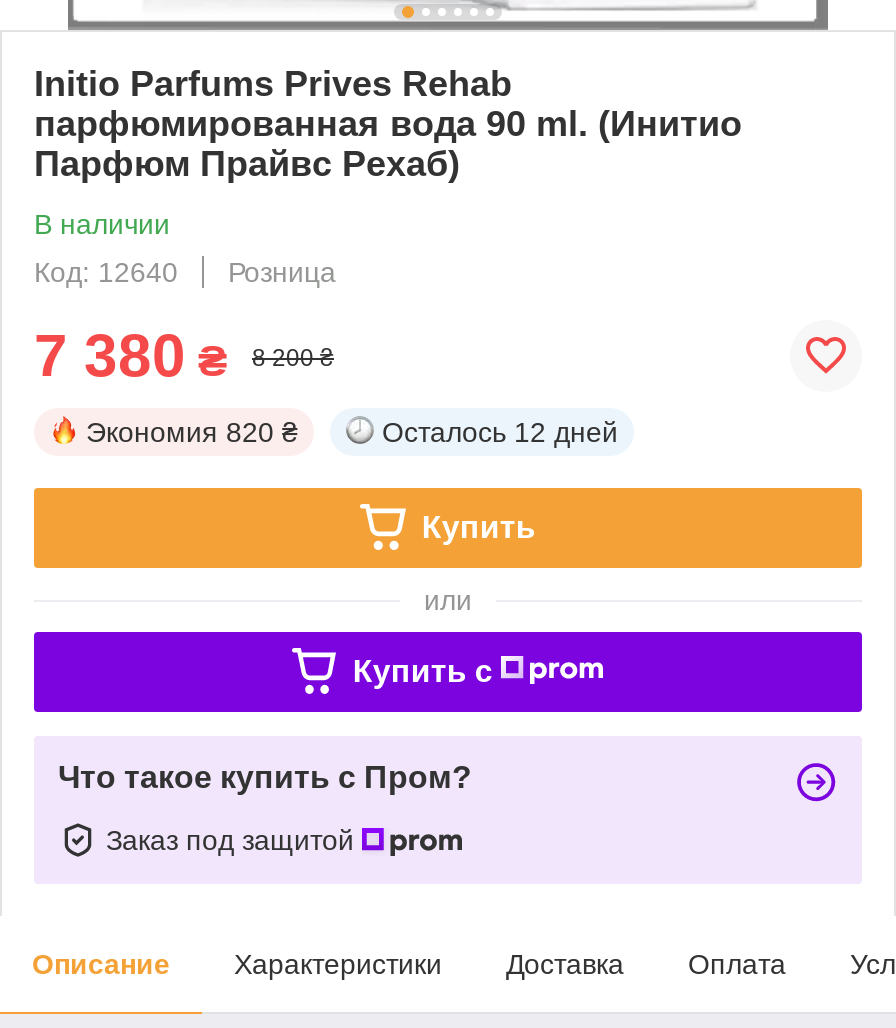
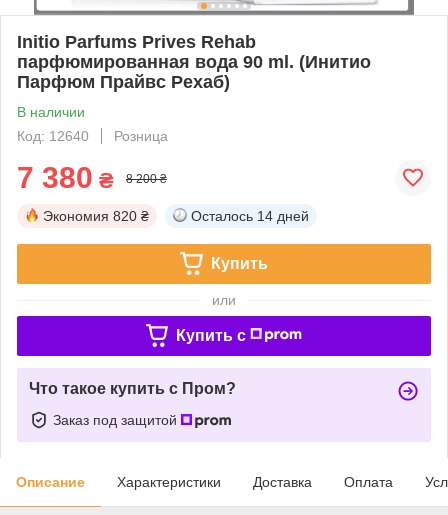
- Осталось 12 дней
+ Осталось 14 дней
